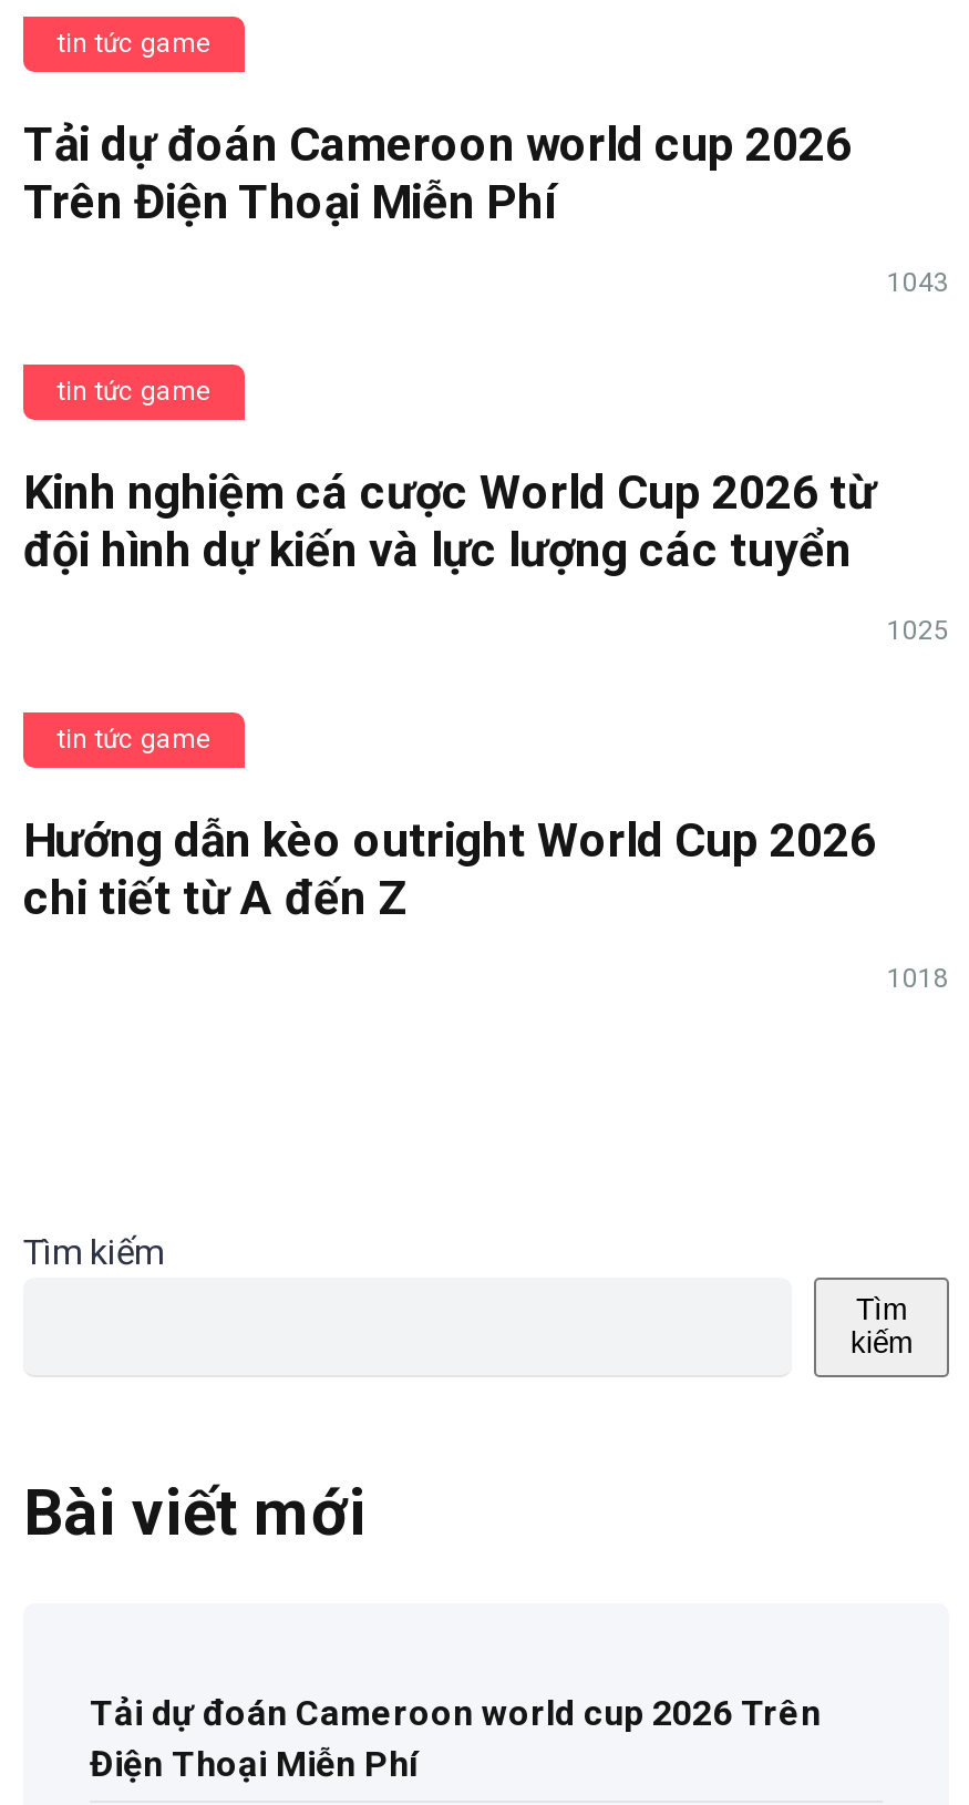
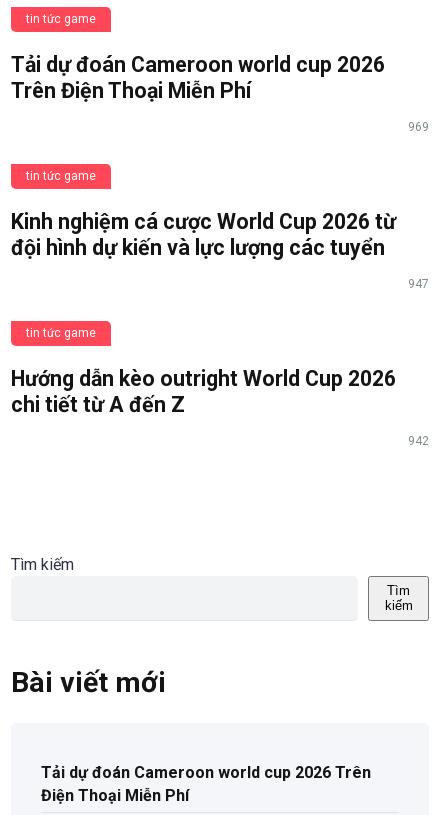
- 1043
+ 969

- 1025
+ 947

- 1018
+ 942
